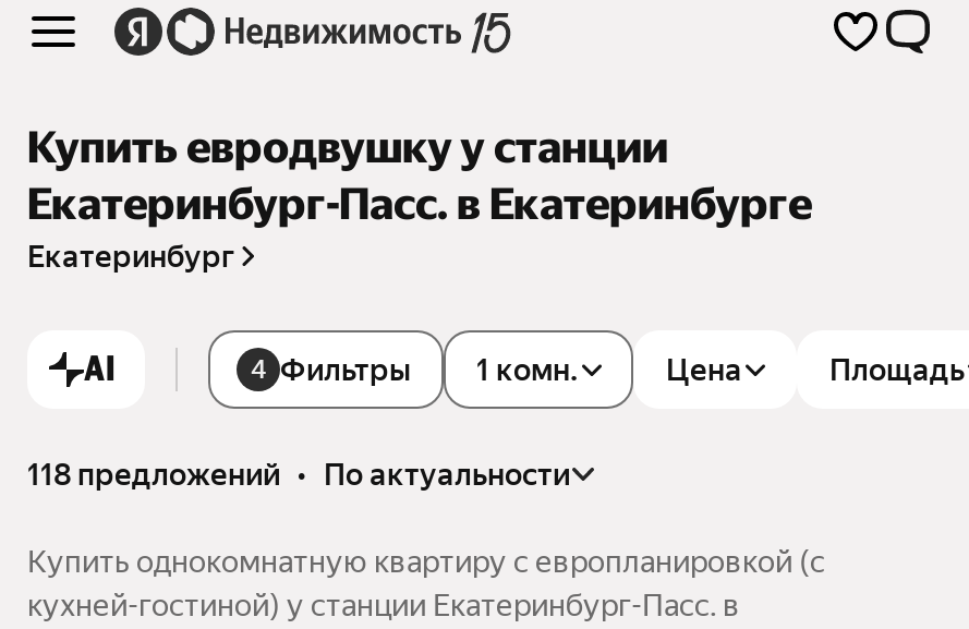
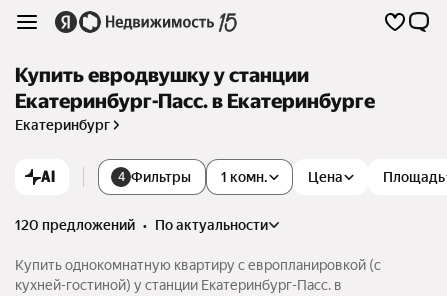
- 118 предложений • по актуальности
+ 120 предложений • по актуальности
